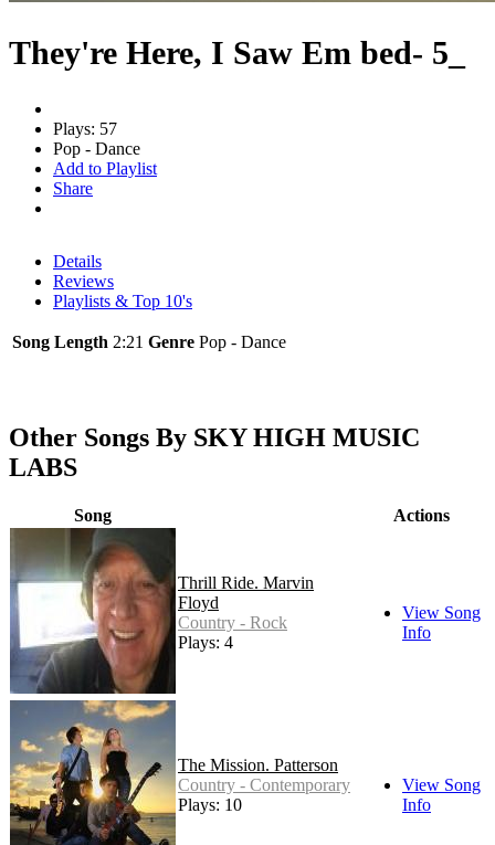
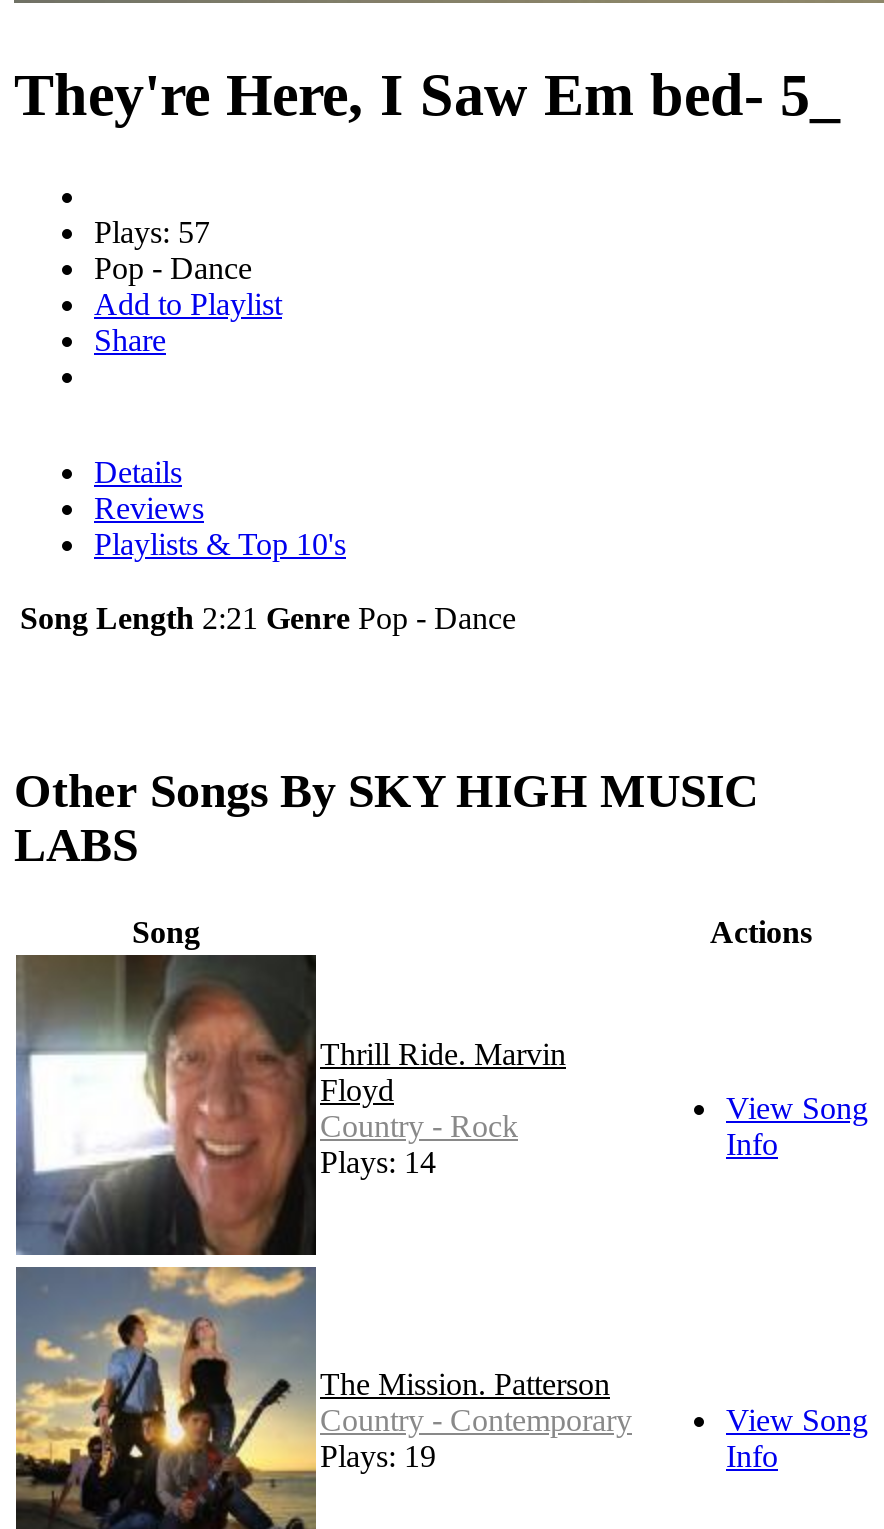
- Plays: 4
+ Plays: 14

- Plays: 10
+ Plays: 19
